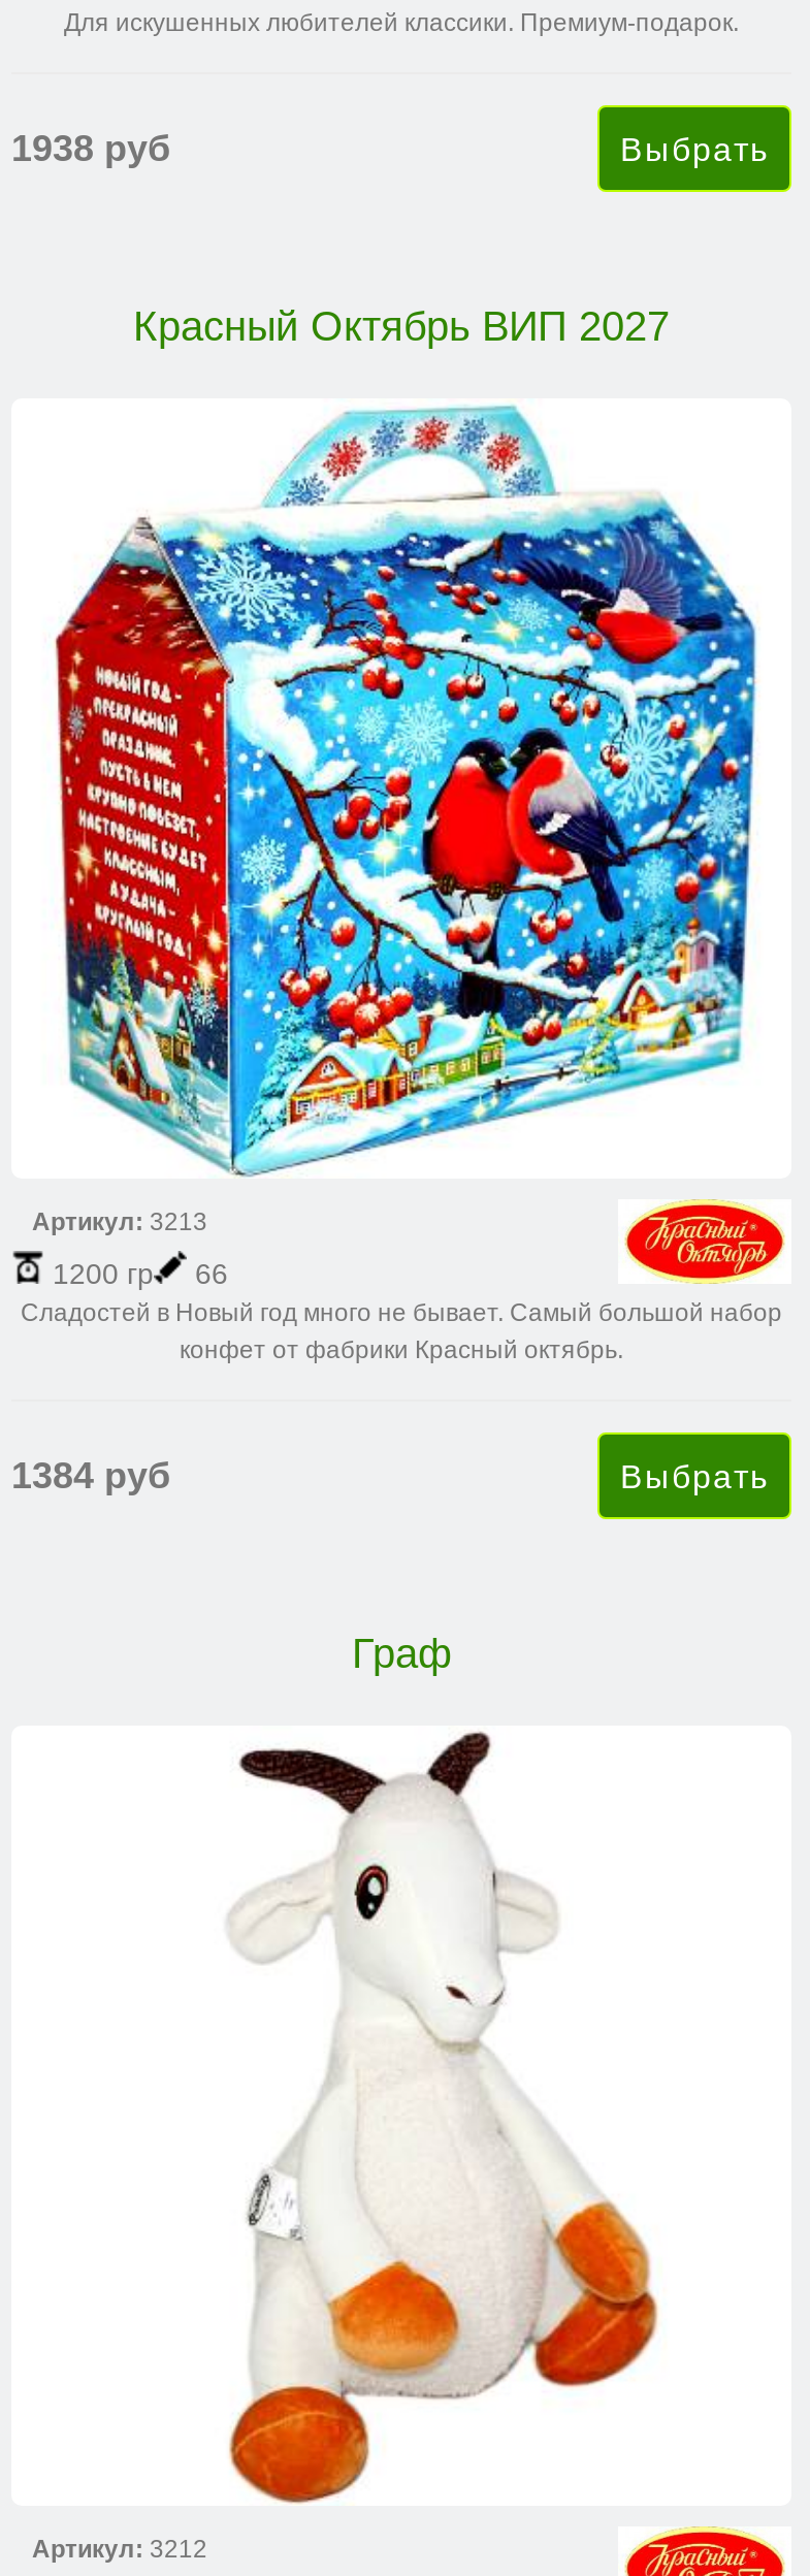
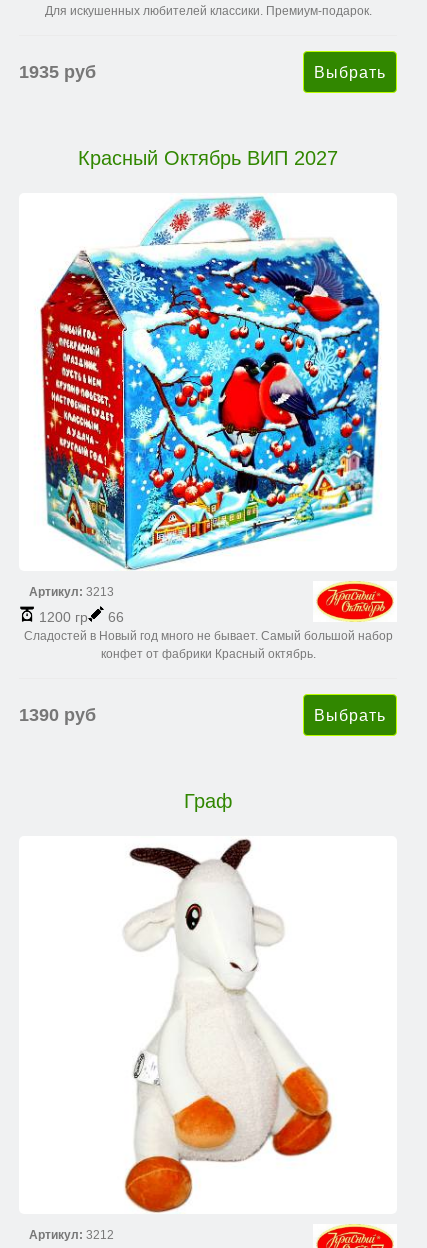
- 1938 руб
+ 1935 руб

- 1384 руб
+ 1390 руб
